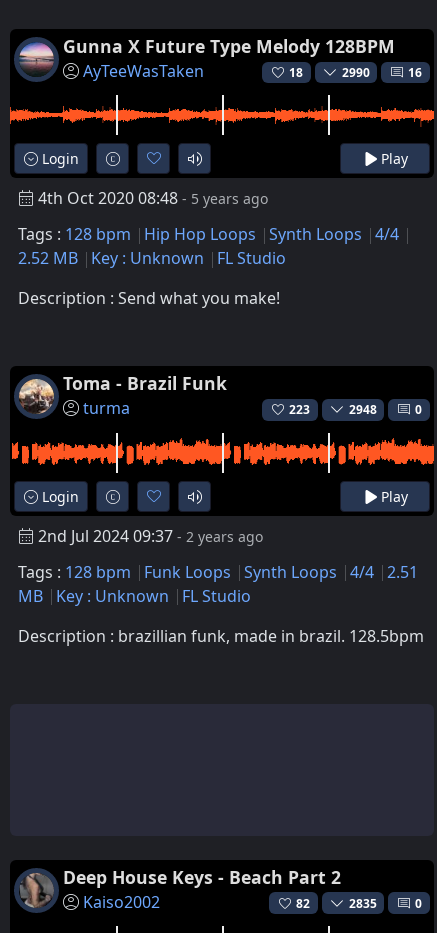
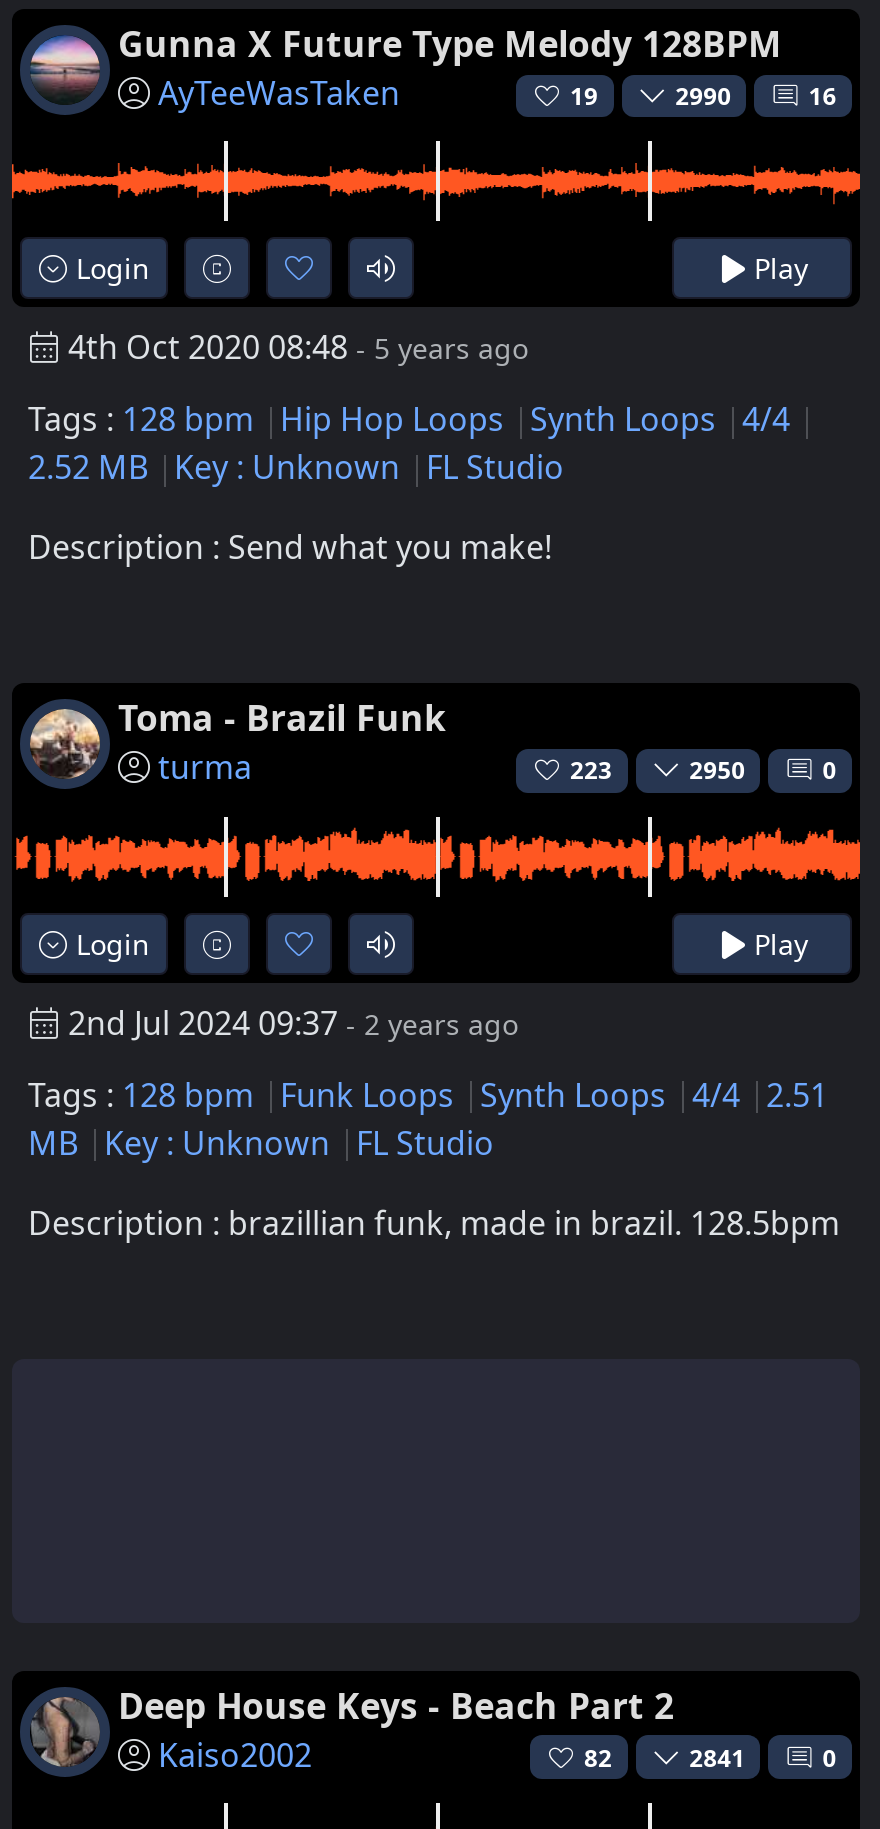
- 18
+ 19

- 2948
+ 2950

- 2835
+ 2841
